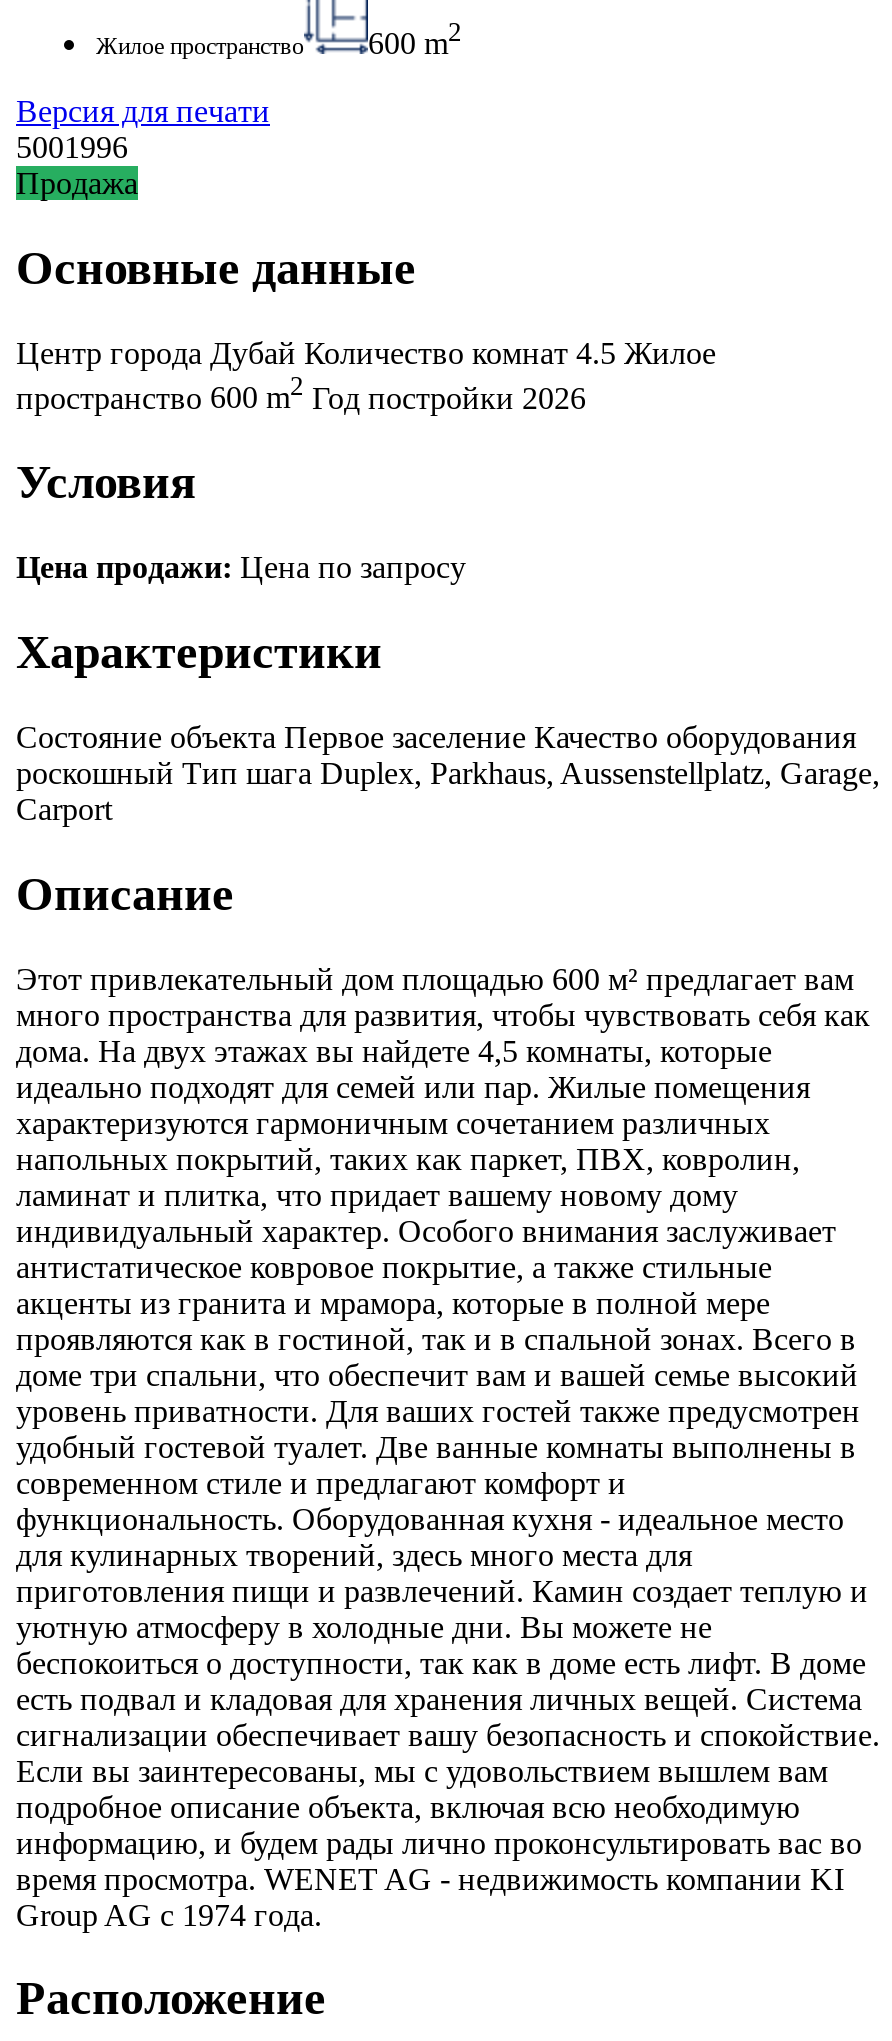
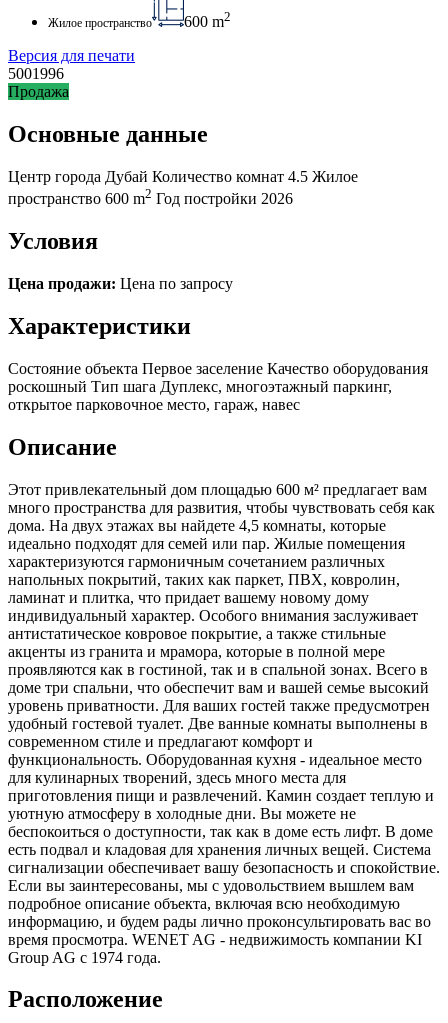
- роскошный Тип шага Duplex, Parkhaus, Aussenstellplatz, Garage,
- Carport
+ роскошный Тип шага Дуплекс, многоэтажный паркинг,
+ открытое парковочное место, гараж, навес
